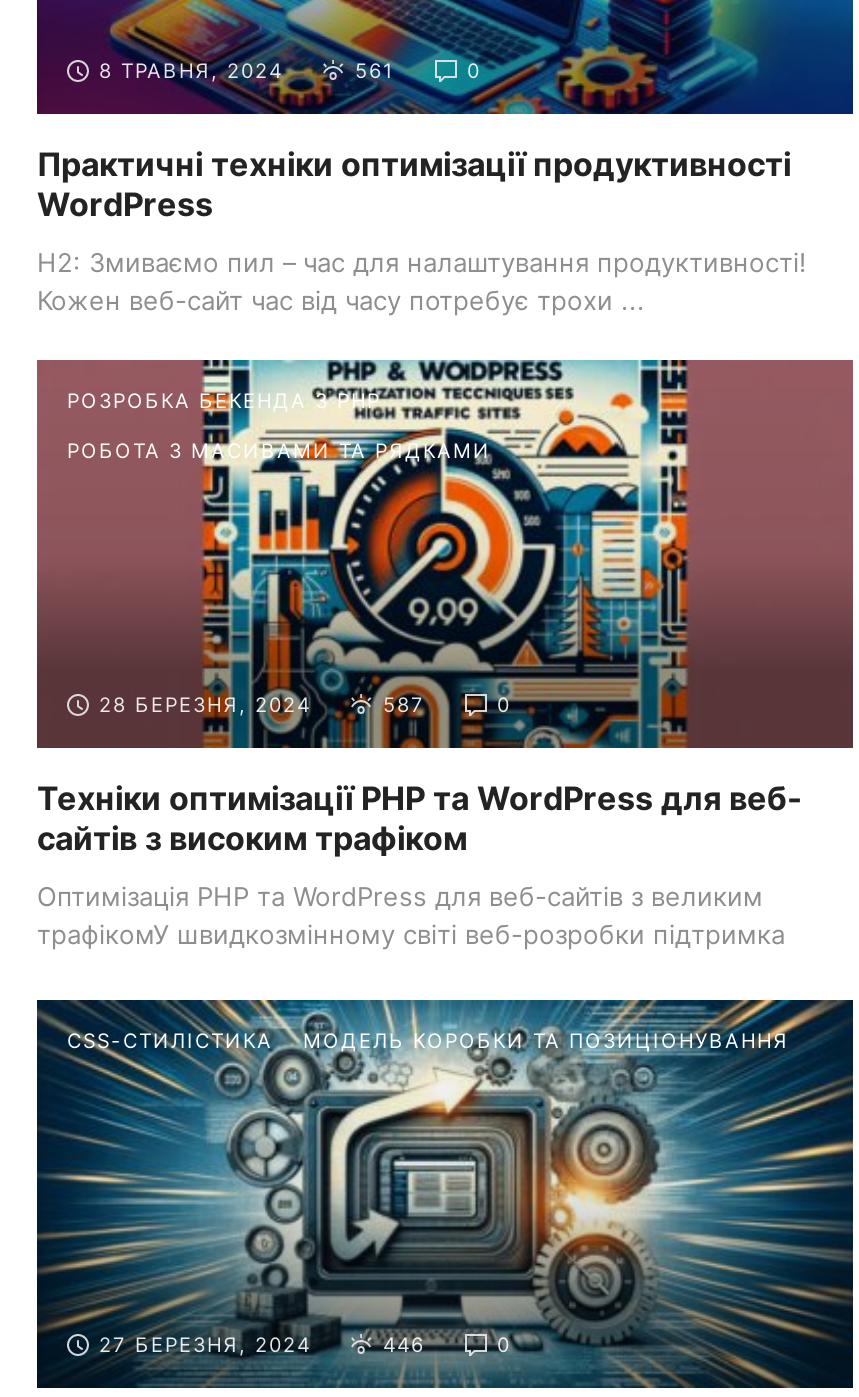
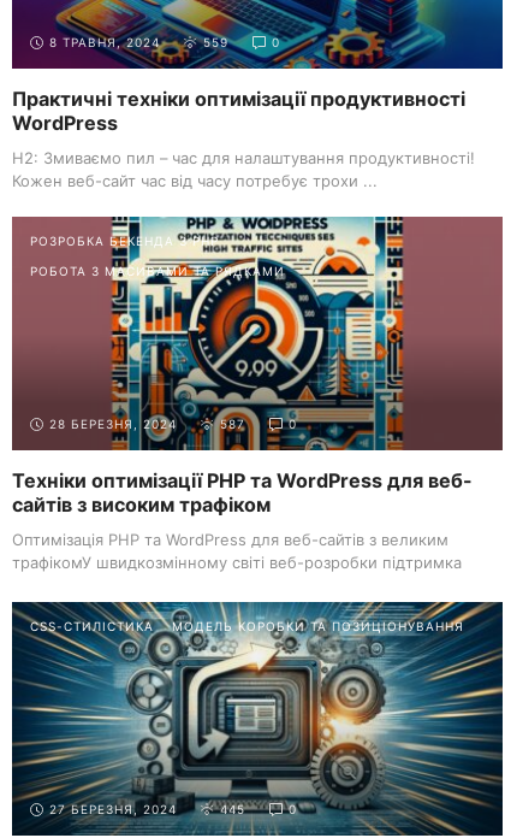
- 561
+ 559

- 446
+ 445
